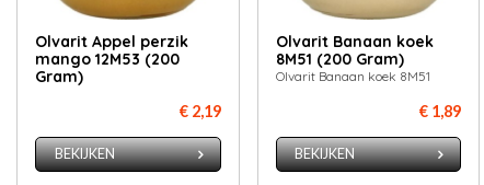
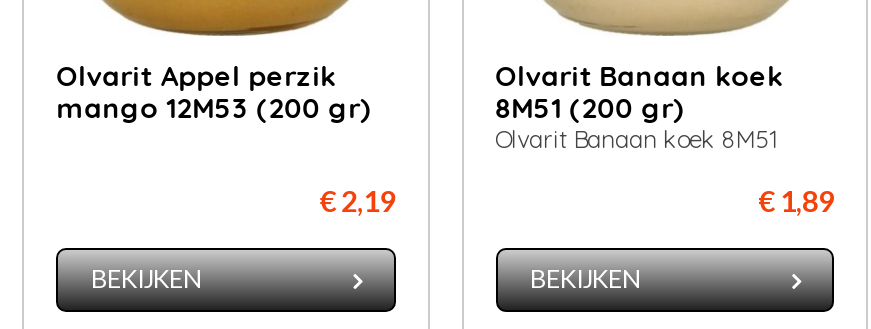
- mango 12M53 (200
- Gram)
+ mango 12M53 (200 gr)

- 8M51 (200 Gram)
+ 8M51 (200 gr)
